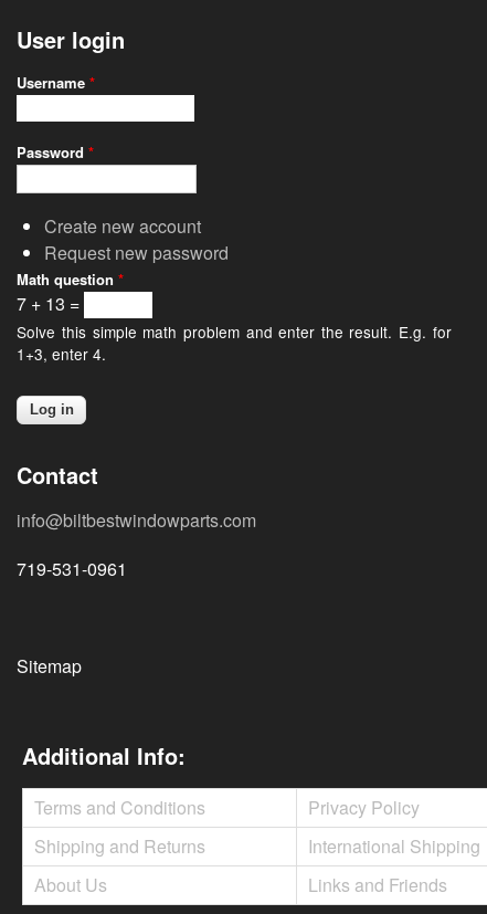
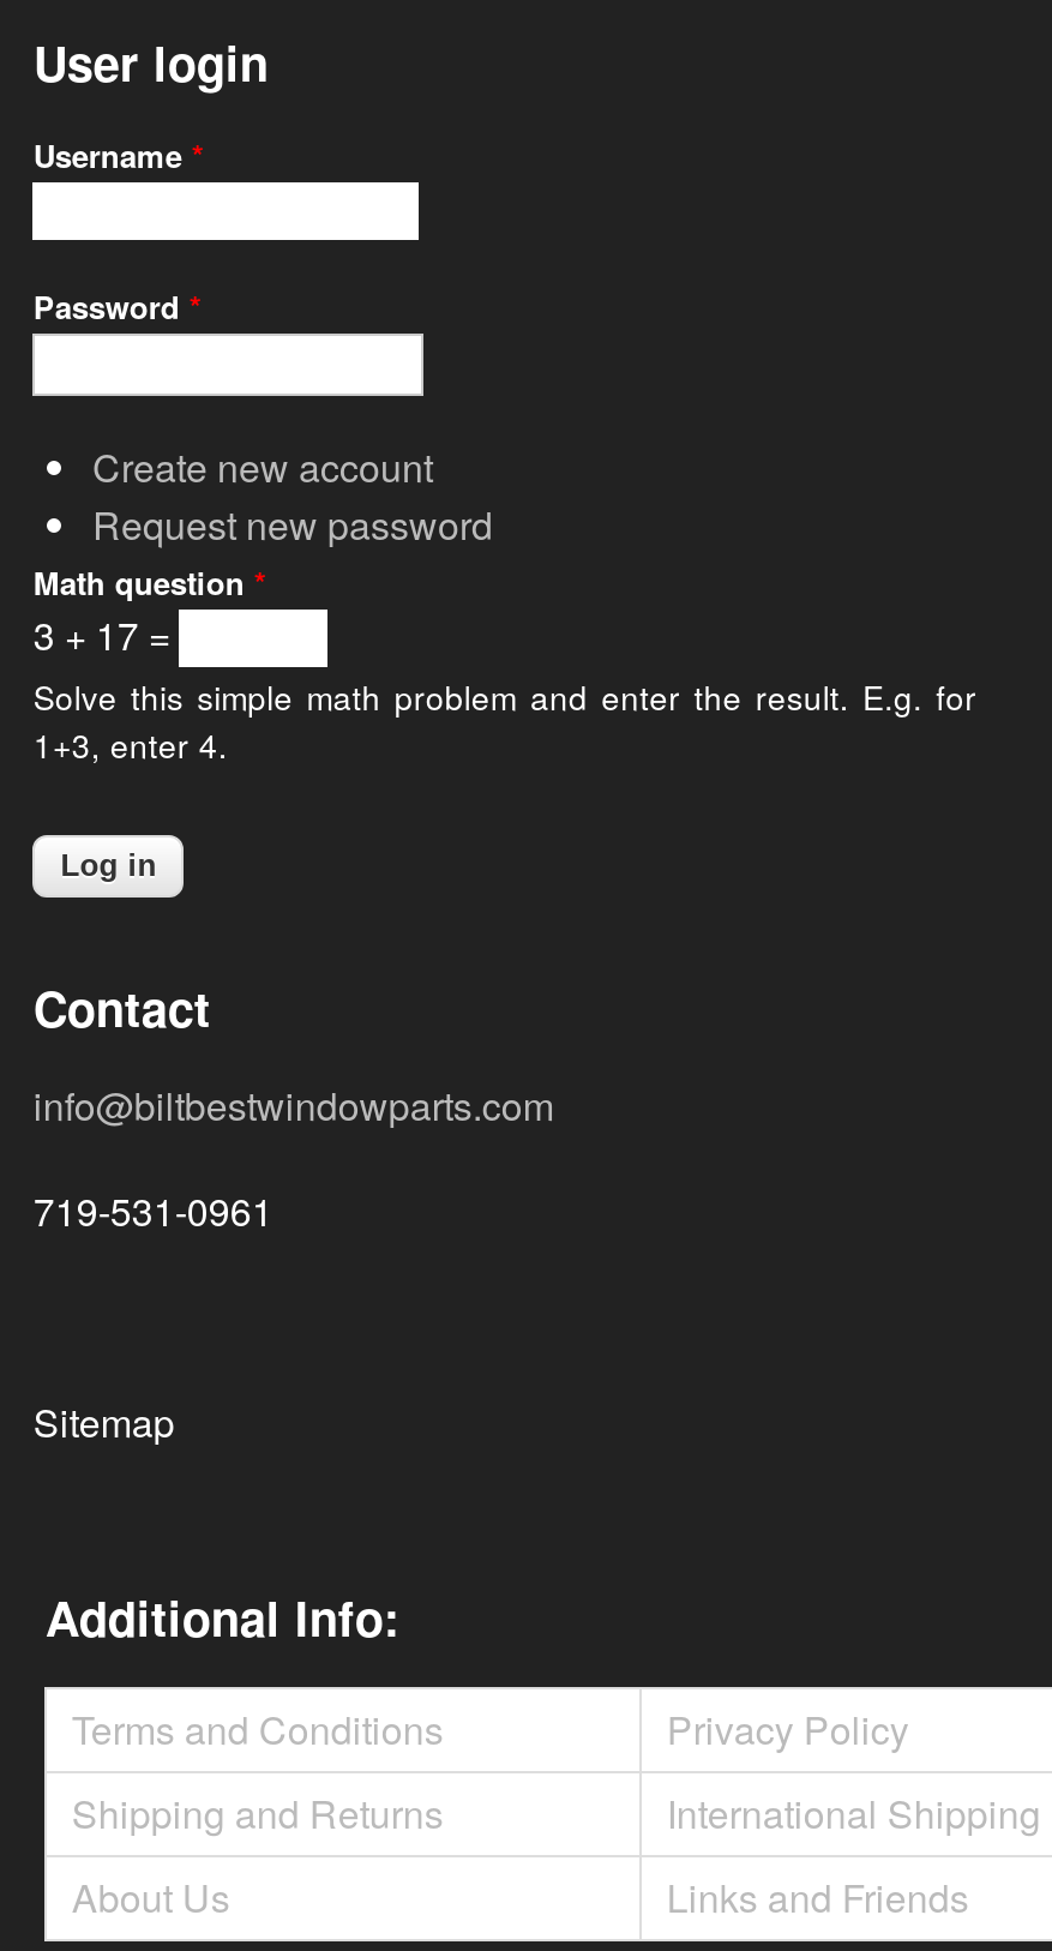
- 7 + 13 =
+ 3 + 17 =
